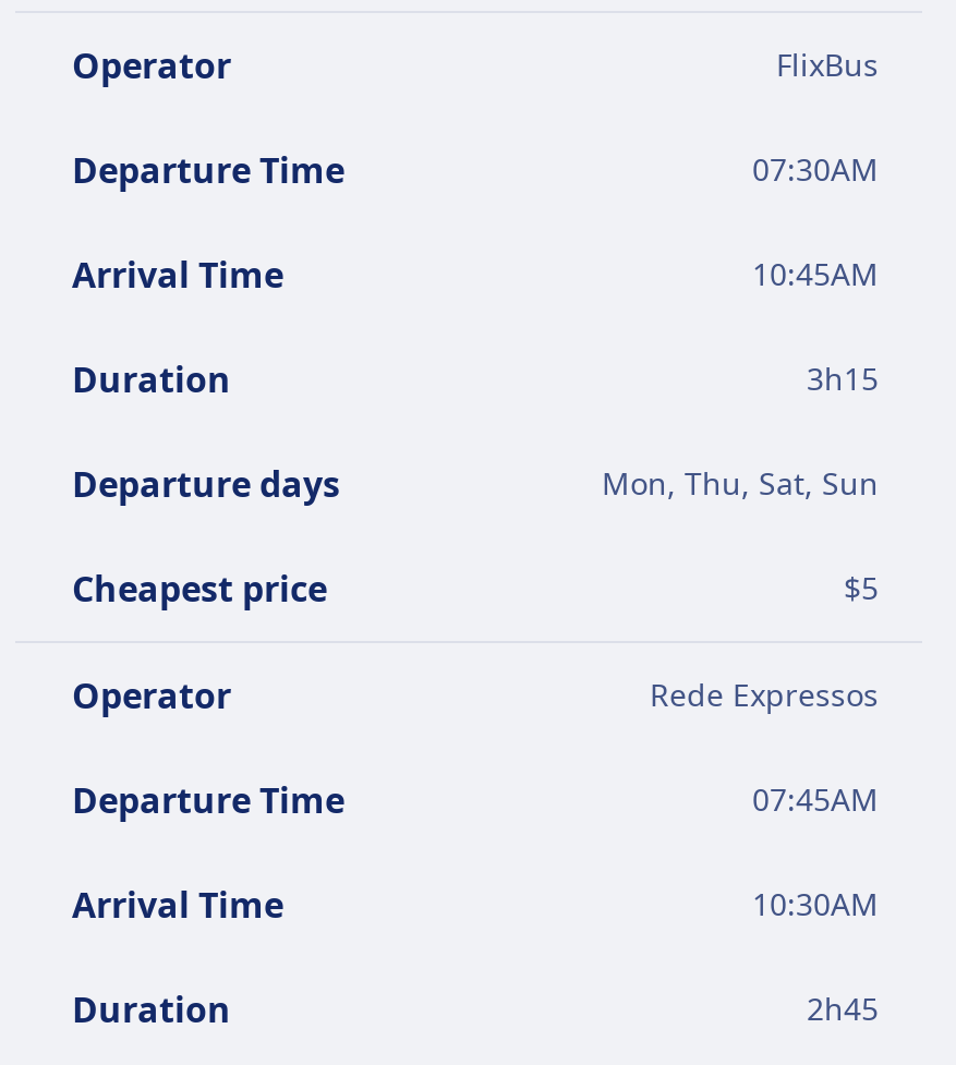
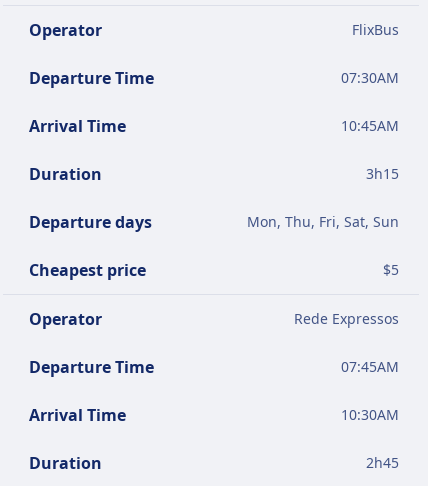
- Mon, Thu, Sat, Sun
+ Mon, Thu, Fri, Sat, Sun
